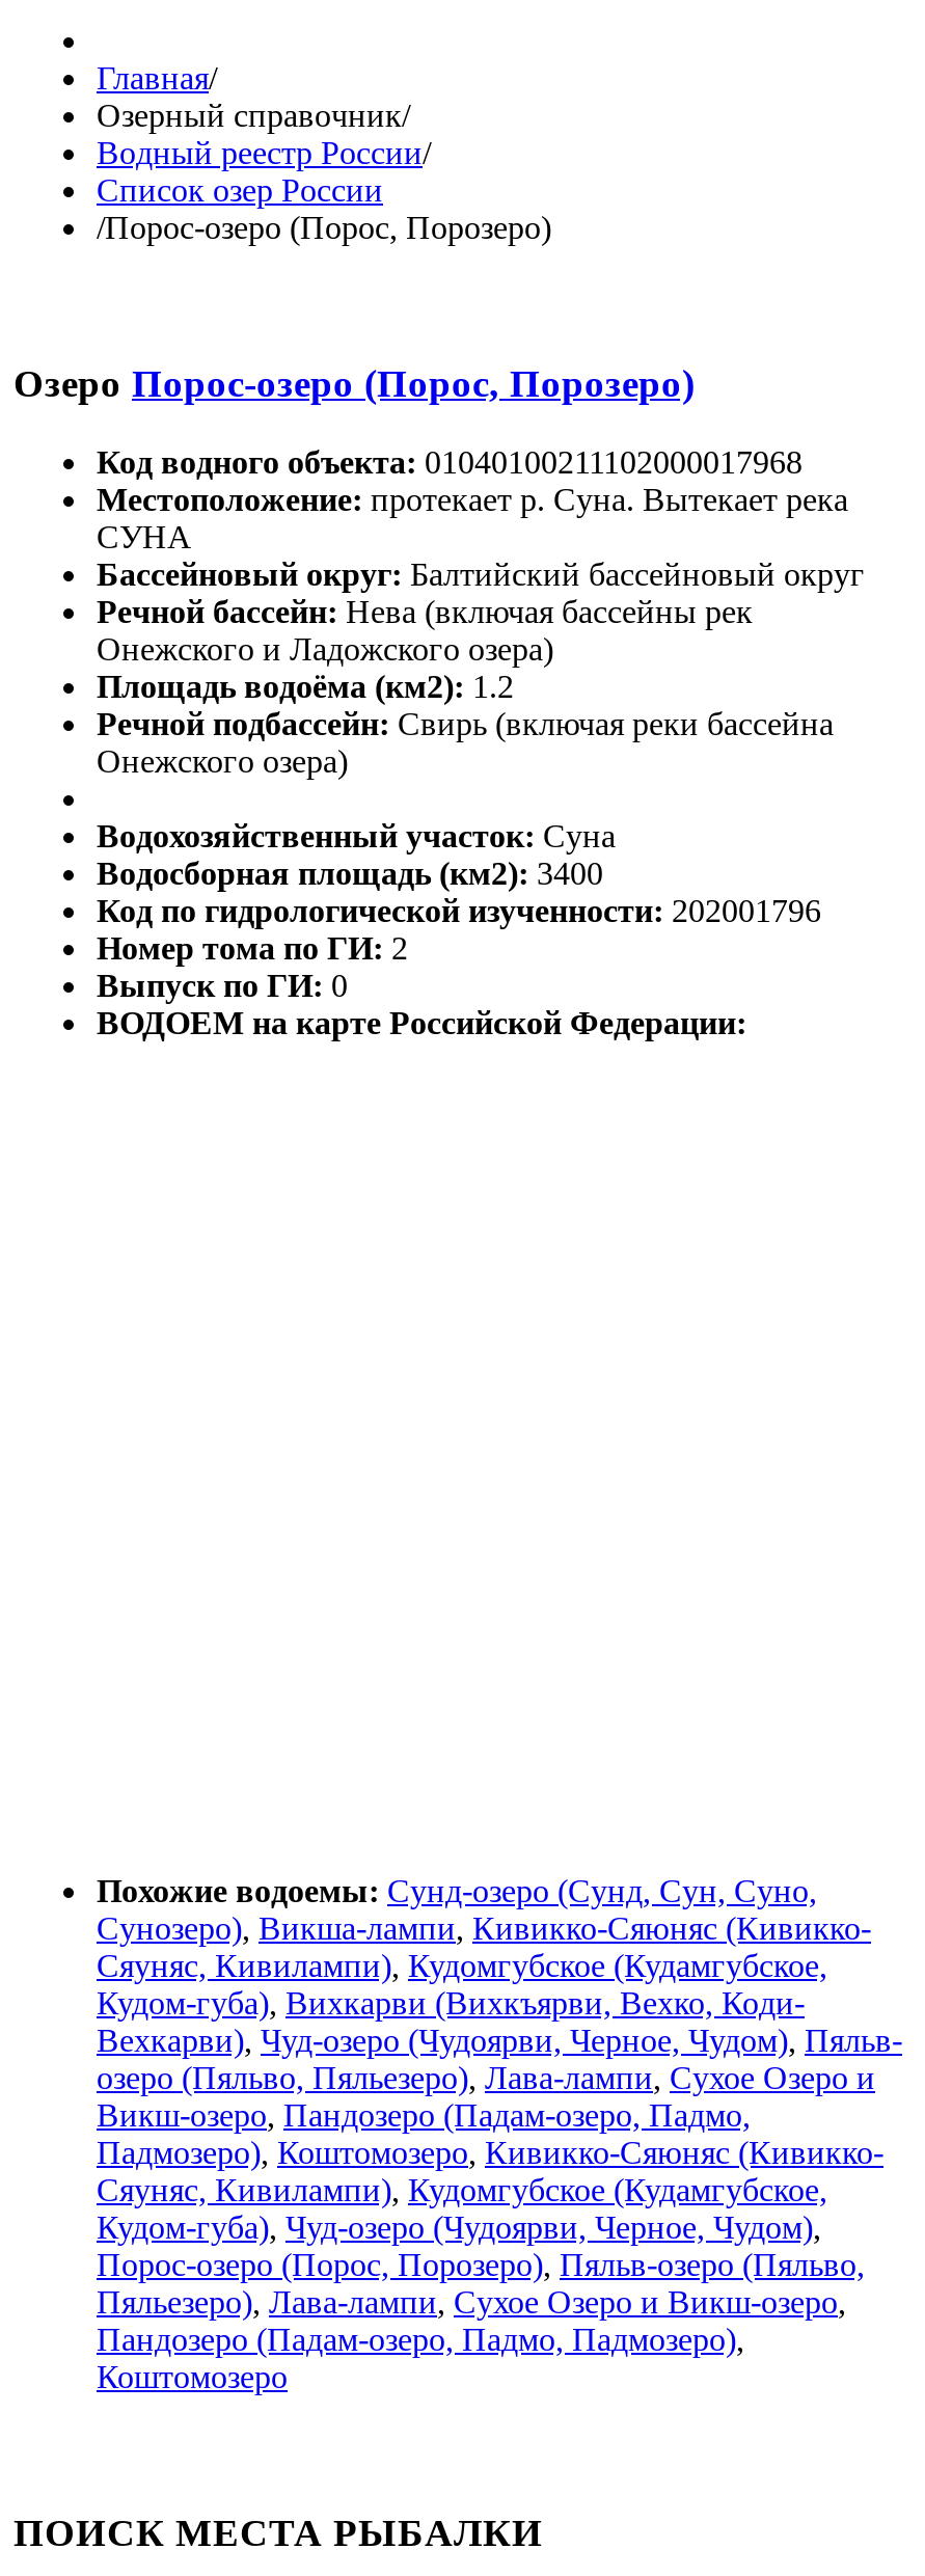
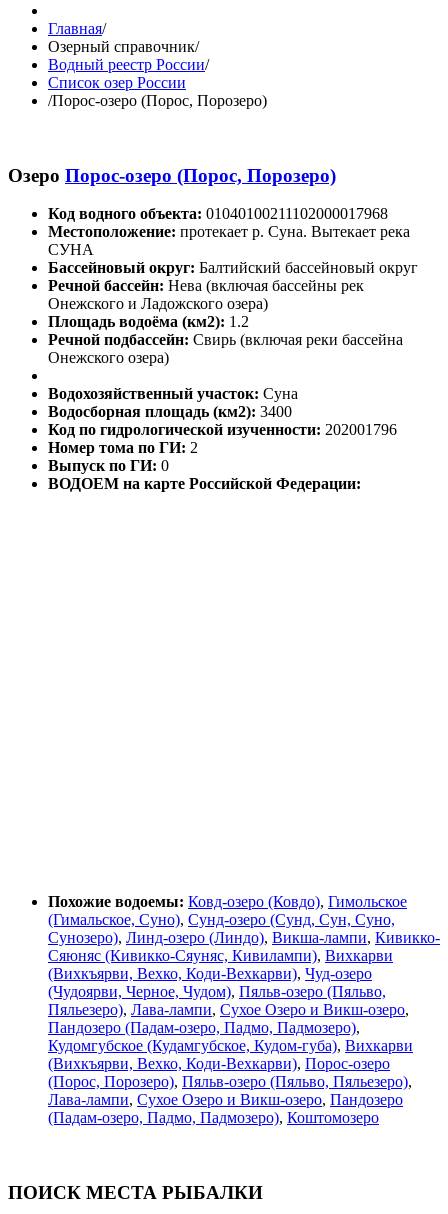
- Похожие водоемы: Сунд-озеро (Сунд, Сун, Суно,
- Сунозеро), Викша-лампи, Кивикко-Сяюняс (Кивикко-
- Сяуняс, Кивилампи), Кудомгубское (Кудамгубское,
- Кудом-губа), Вихкарви (Вихкъярви, Вехко, Коди-
- Вехкарви), Чуд-озеро (Чудоярви, Черное, Чудом), Пяльв-
- озеро (Пяльво, Пяльезеро), Лава-лампи, Сухое Озеро и
- Викш-озеро, Пандозеро (Падам-озеро, Падмо,
- Падмозеро), Коштомозеро, Кивикко-Сяюняс (Кивикко-
- Сяуняс, Кивилампи), Кудомгубское (Кудамгубское,
- Кудом-губа), Чуд-озеро (Чудоярви, Черное, Чудом),
- Порос-озеро (Порос, Порозеро), Пяльв-озеро (Пяльво,
+ Похожие водоемы: Ковд-озеро (Ковдо), Гимольское
+ (Гимальское, Суно), Сунд-озеро (Сунд, Сун, Суно,
+ Сунозеро), Линд-озеро (Линдо), Викша-лампи, Кивикко-
+ Сяюняс (Кивикко-Сяуняс, Кивилампи), Вихкарви
+ (Вихкъярви, Вехко, Коди-Вехкарви), Чуд-озеро
+ (Чудоярви, Черное, Чудом), Пяльв-озеро (Пяльво,

moved up: Пяльезеро), Лава-лампи, Сухое Озеро и Викш-озеро, | Пандозеро (Падам-озеро, Падмо, Падмозеро),

- Коштомозеро
+ Кудомгубское (Кудамгубское, Кудом-губа), Вихкарви
+ (Вихкъярви, Вехко, Коди-Вехкарви), Порос-озеро
+ (Порос, Порозеро), Пяльв-озеро (Пяльво, Пяльезеро),
+ Лава-лампи, Сухое Озеро и Викш-озеро, Пандозеро
+ (Падам-озеро, Падмо, Падмозеро), Коштомозеро
